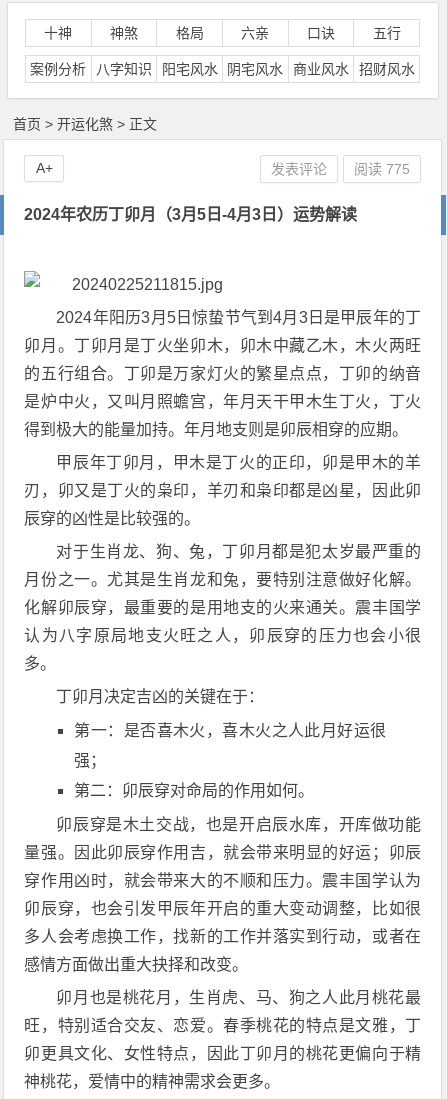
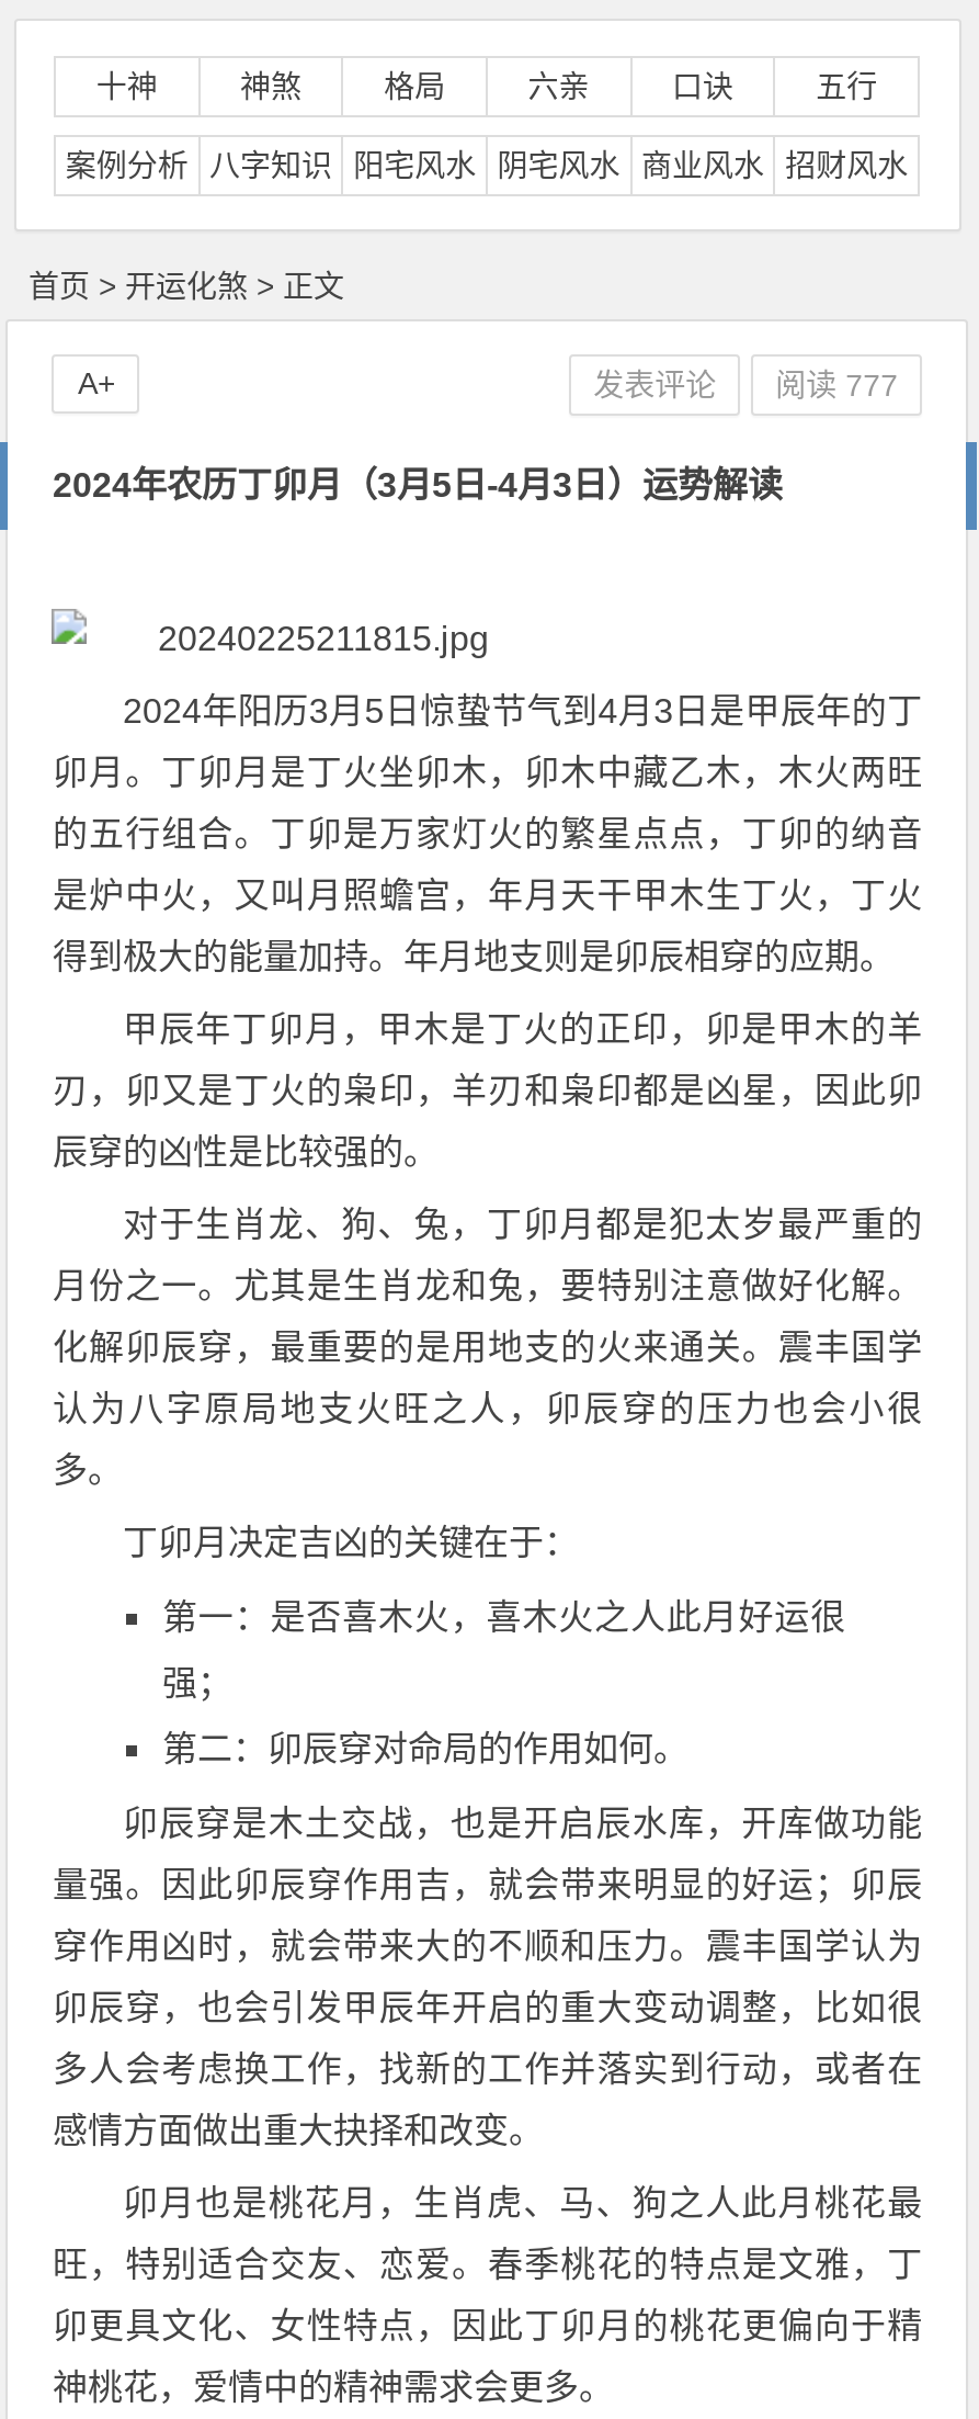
- 发表评论 阅读775
+ 发表评论 阅读777
